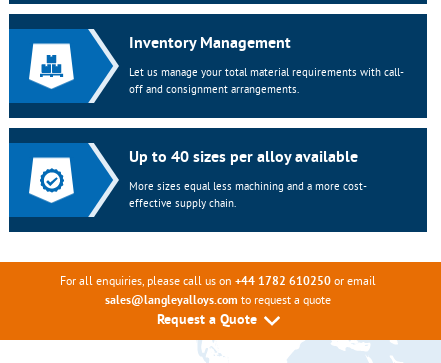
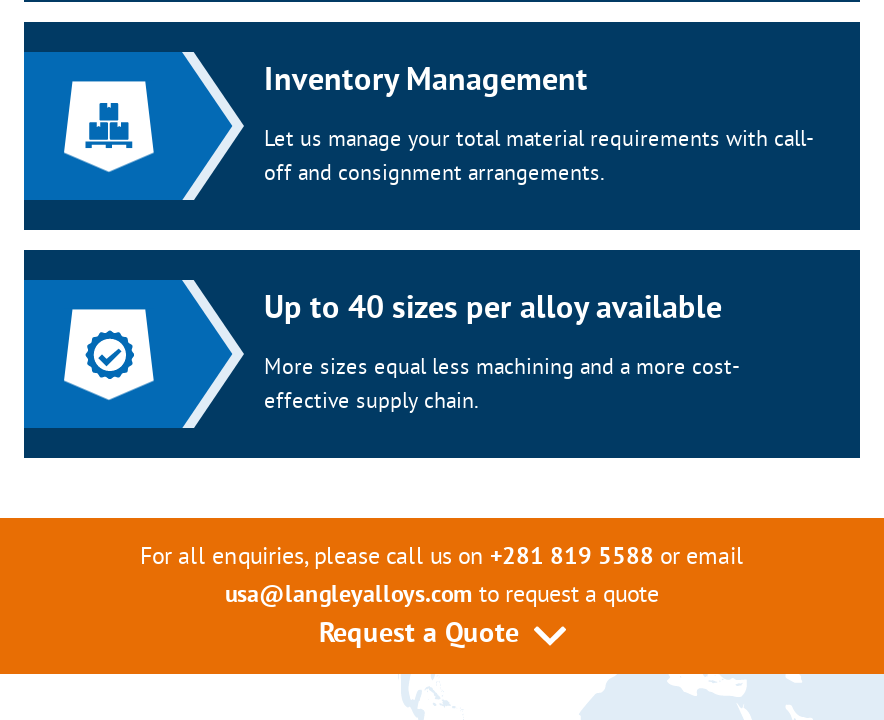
- For all enquiries, please call us on +44 1782 610250 or email
+ For all enquiries, please call us on +281 819 5588 or email

- sales@langleyalloys.com to request a quote
+ usa@langleyalloys.com to request a quote
